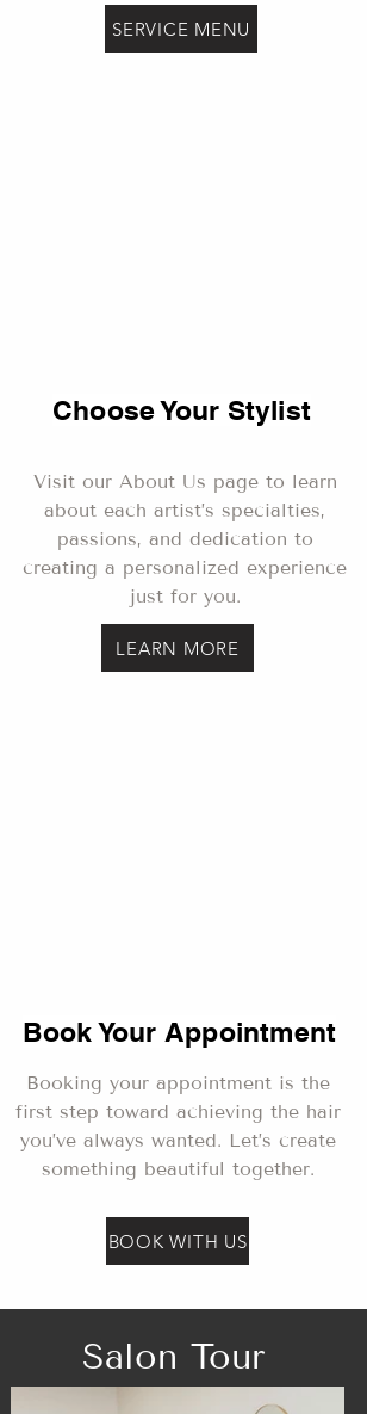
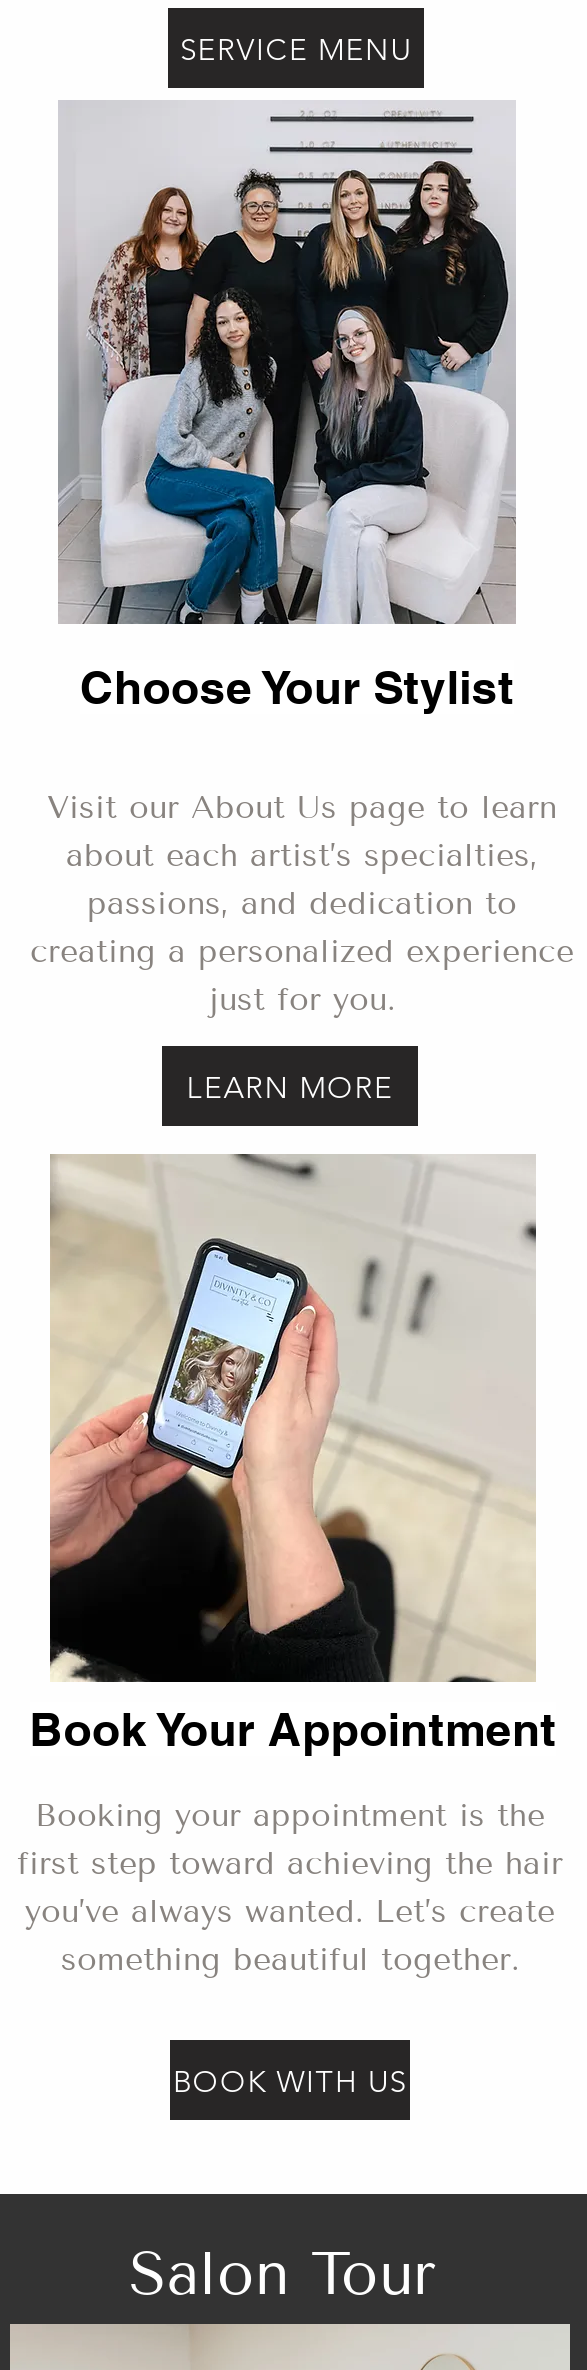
+ [image]

+ [image]
